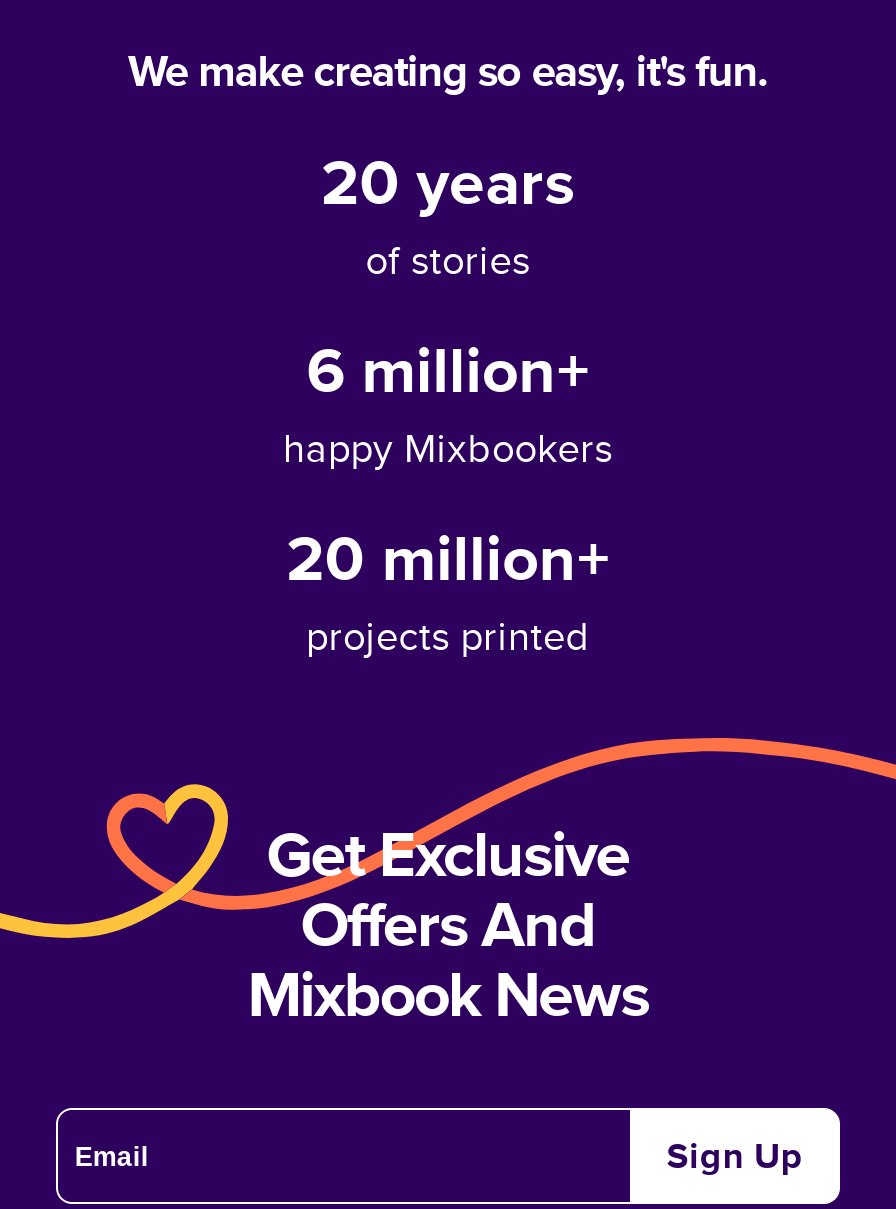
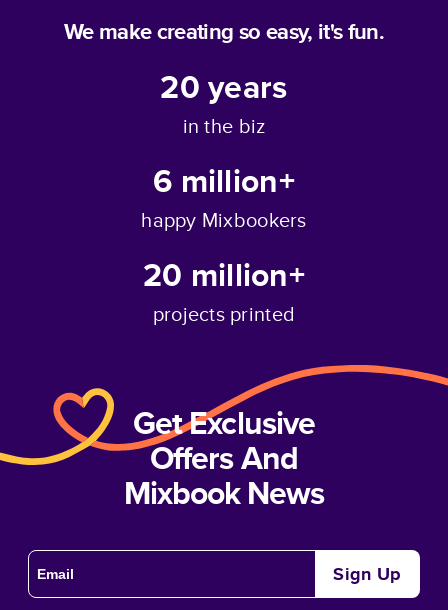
- of stories
+ in the biz
